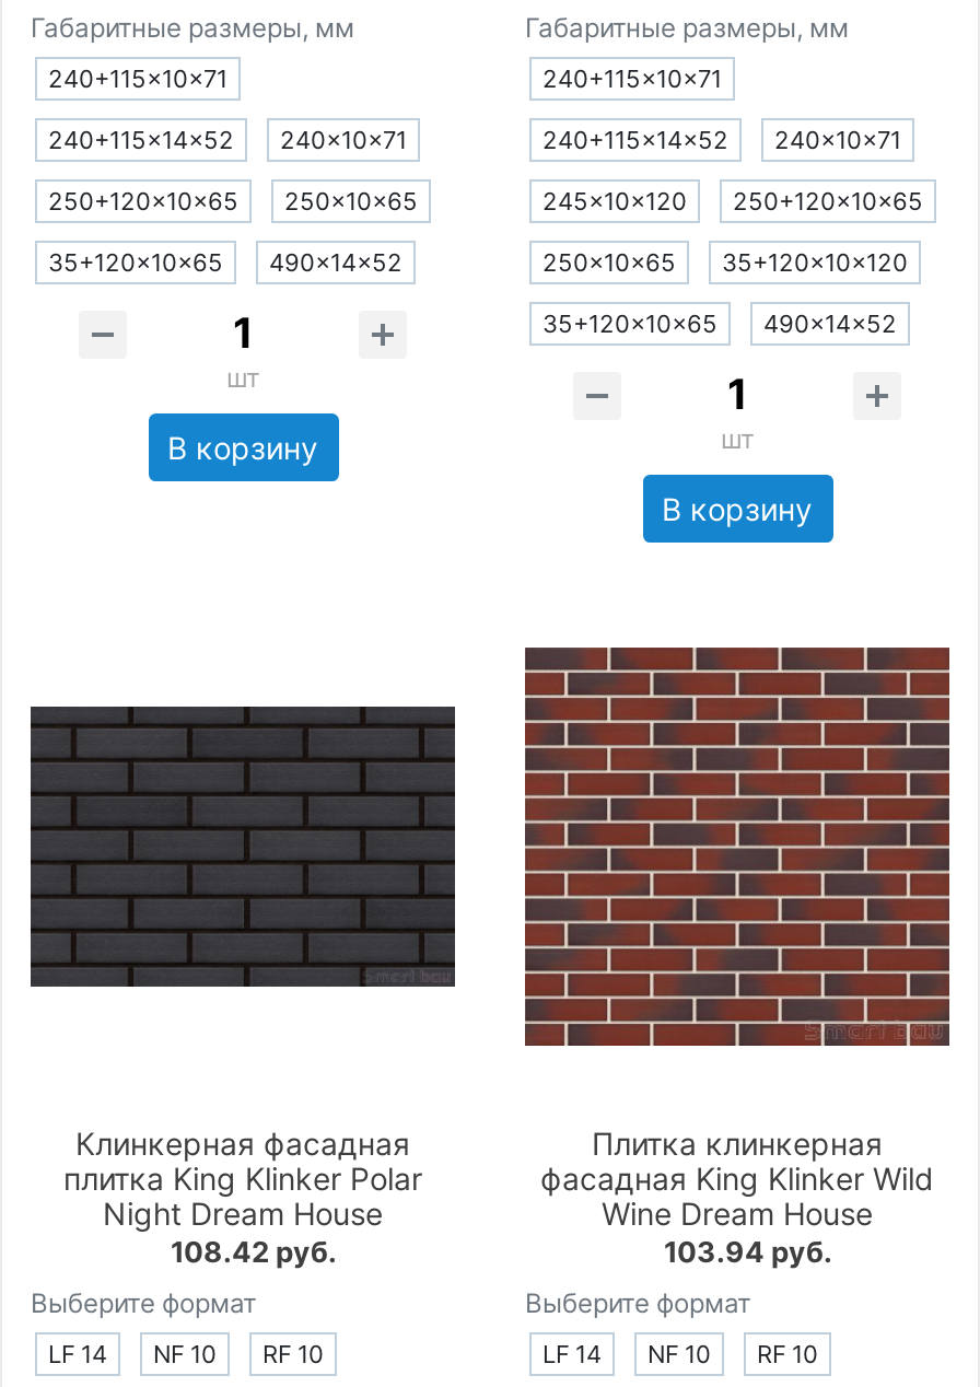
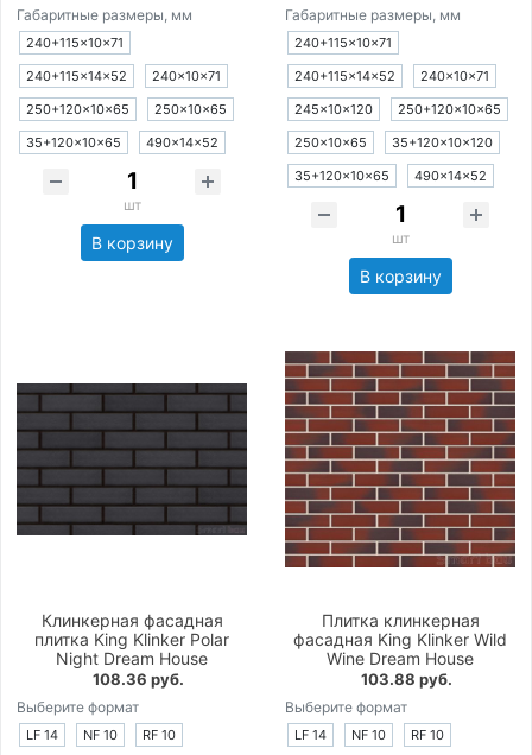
- 108.42 руб.
+ 108.36 руб.

- 103.94 руб.
+ 103.88 руб.
